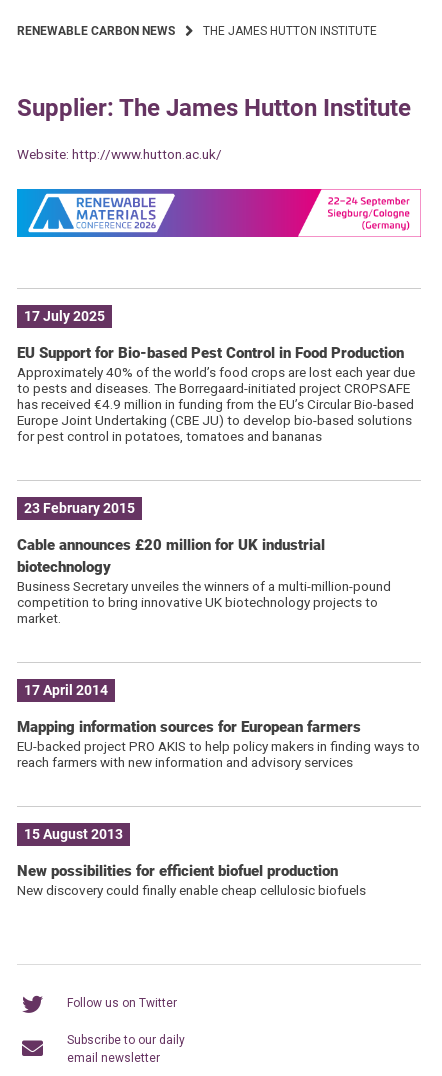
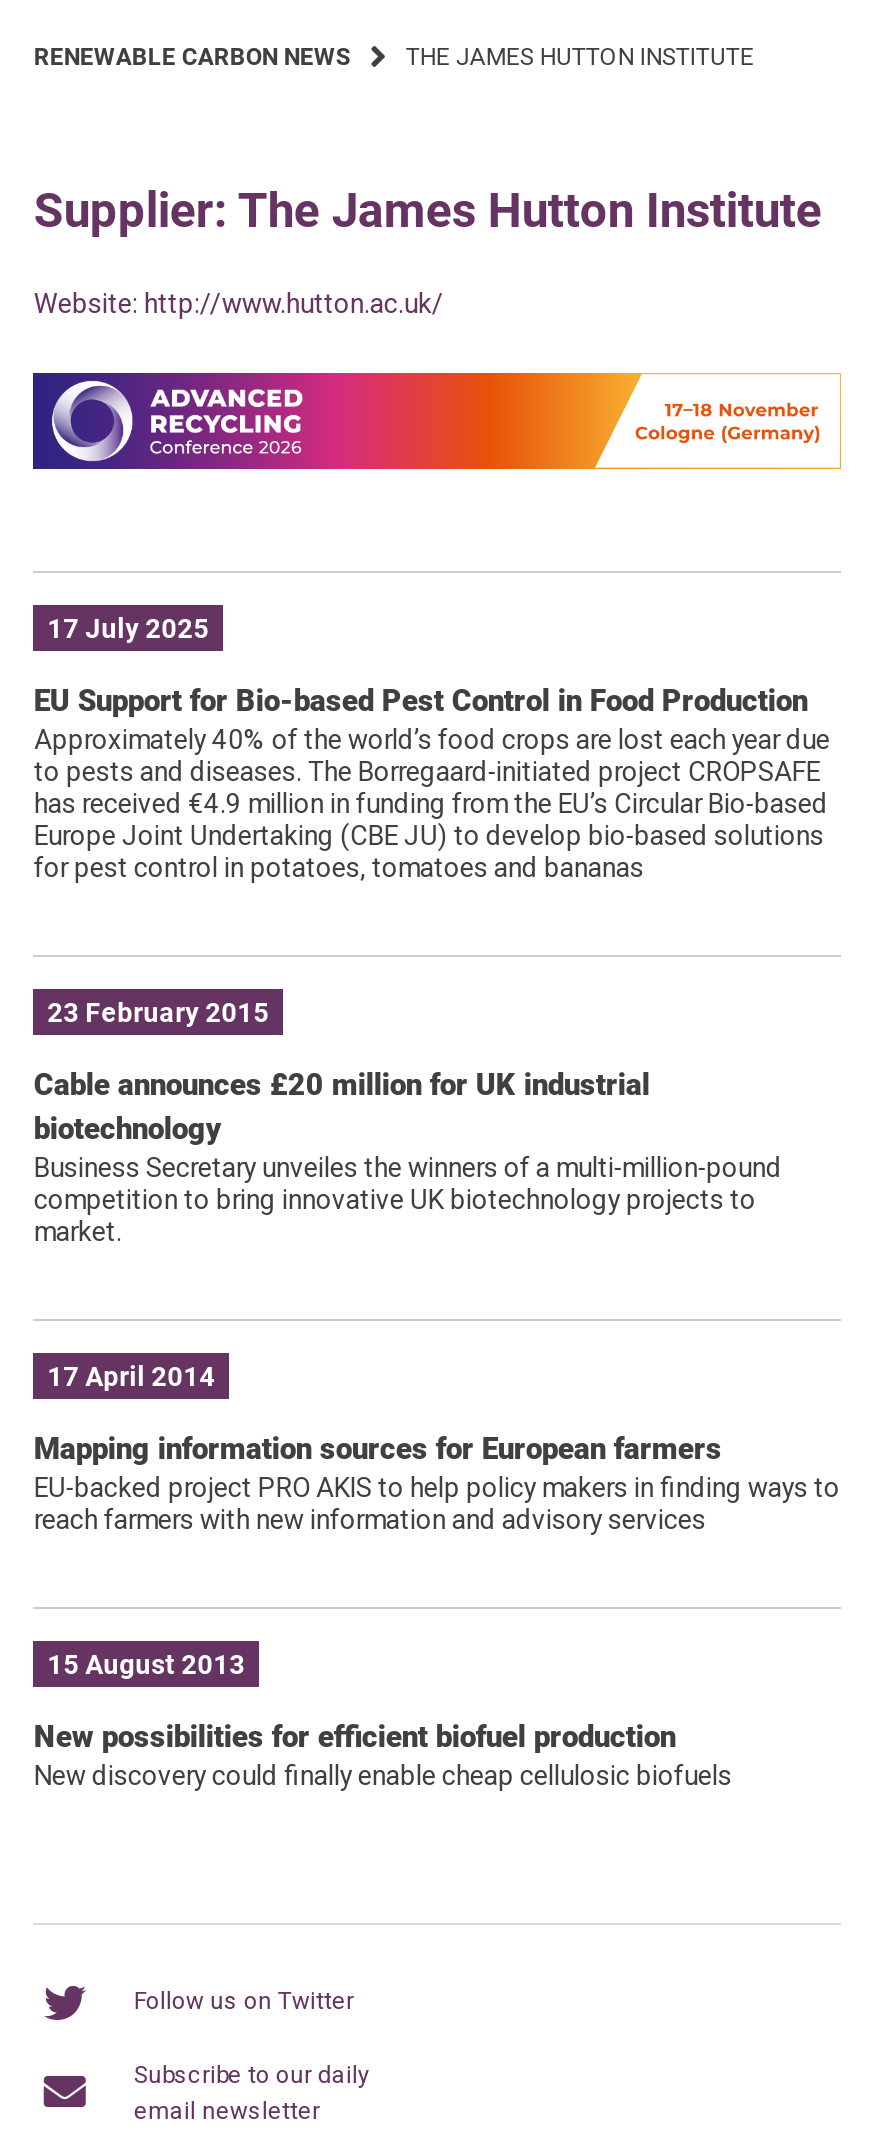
- [image]
+ [image]
